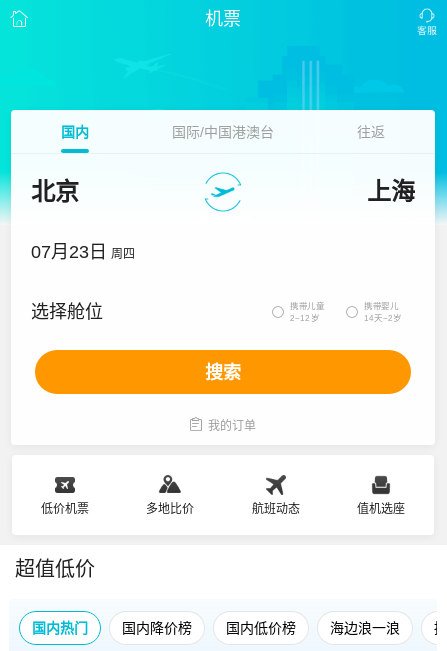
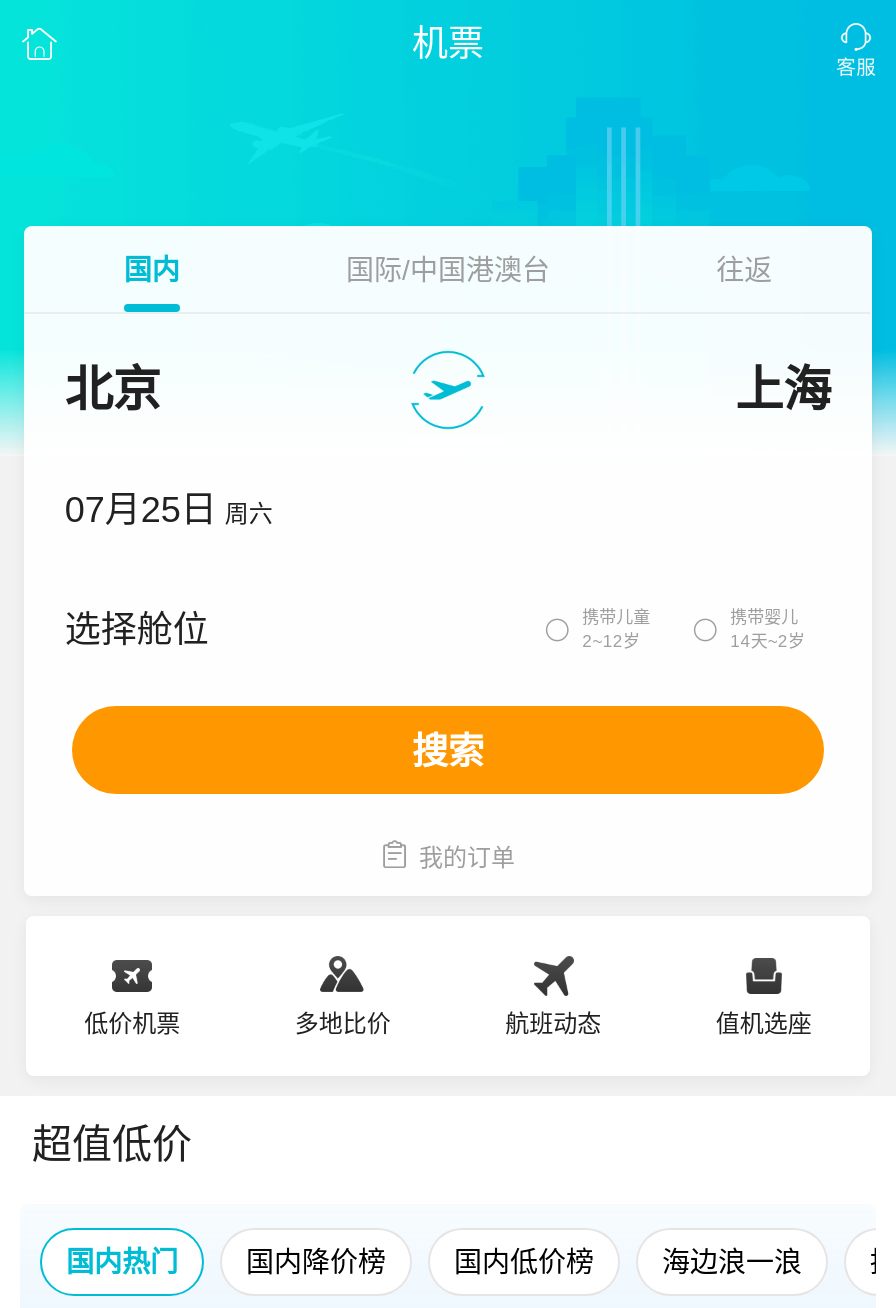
- 07月23日 周四
+ 07月25日 周六
